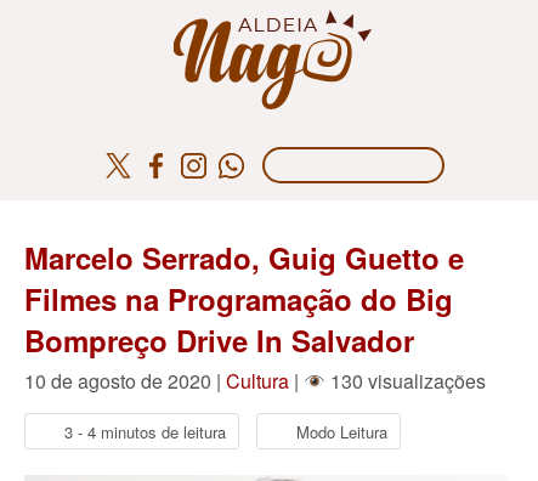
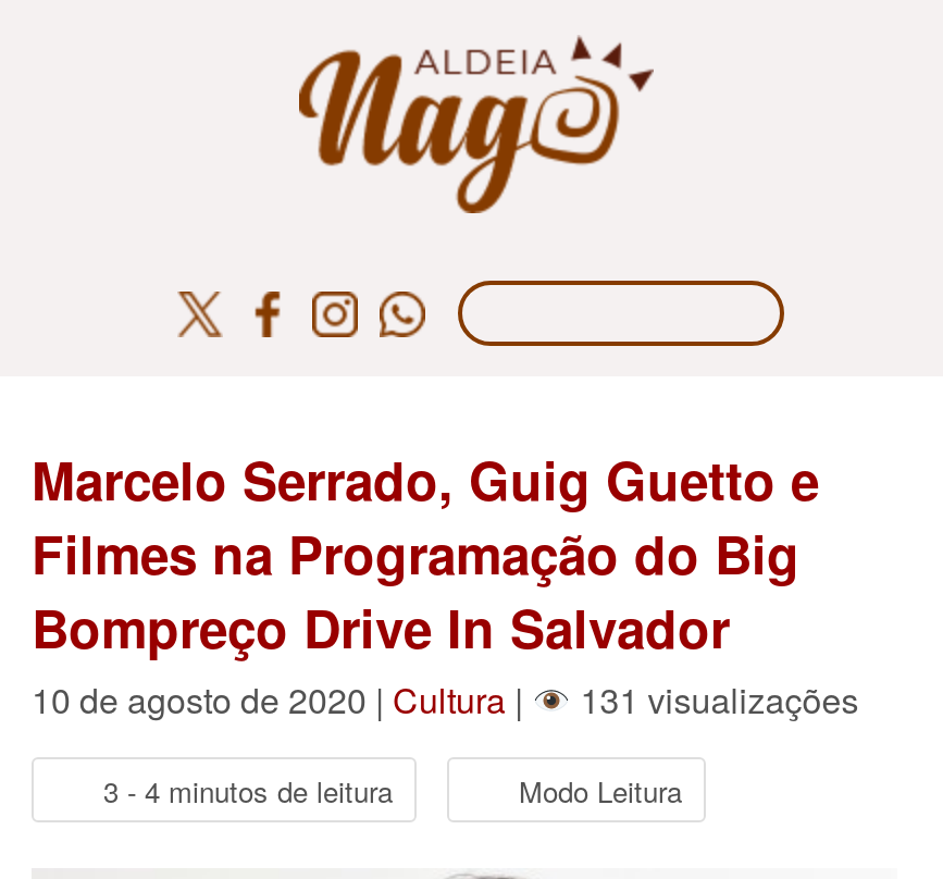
- 130 visualizações
+ 131 visualizações
